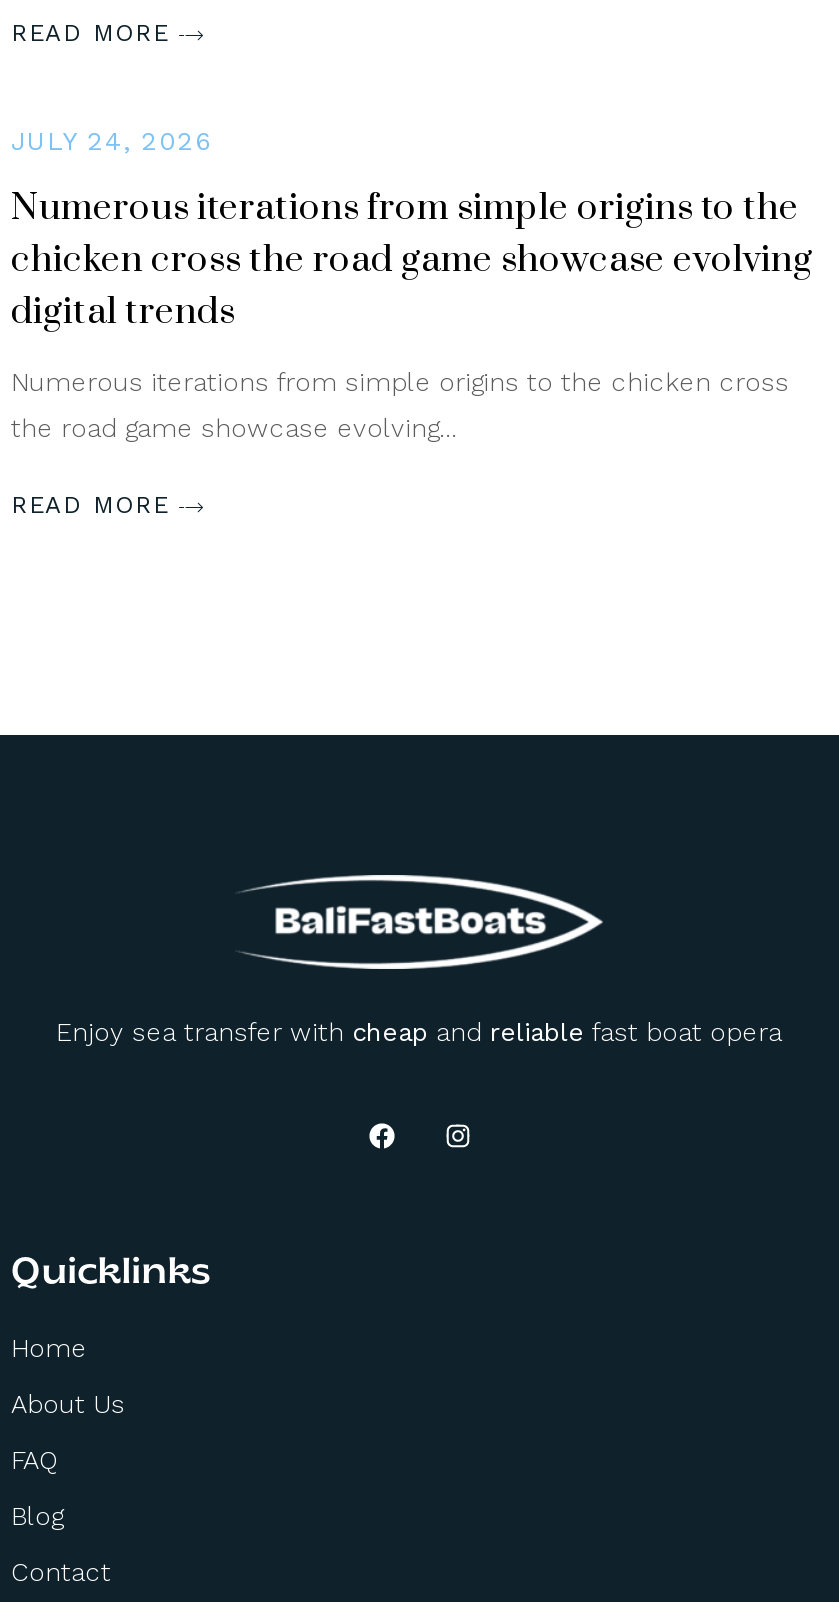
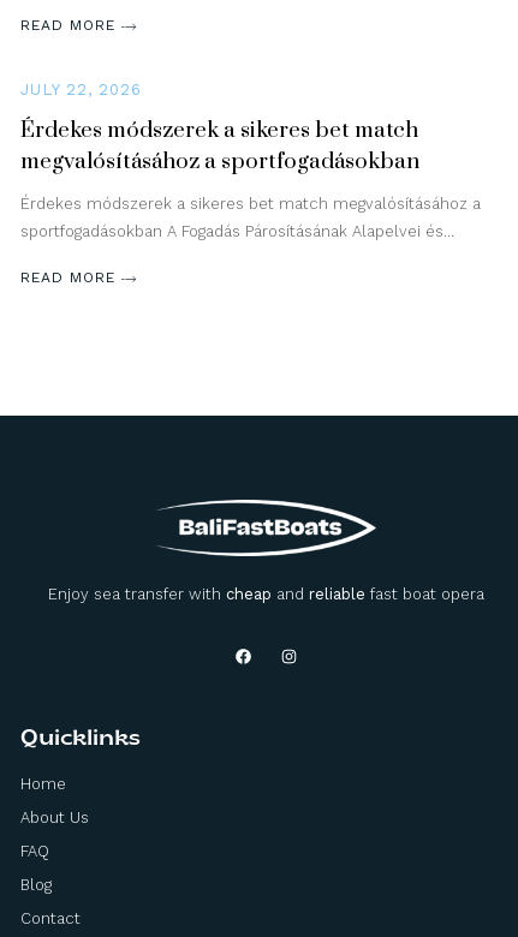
- JULY 24, 2026
+ JULY 22, 2026

- Numerous iterations from simple origins to the
- chicken cross the road game showcase evolving
- digital trends
+ Érdekes módszerek a sikeres bet match
+ megvalósításához a sportfogadásokban

- Numerous iterations from simple origins to the chicken cross
+ Érdekes módszerek a sikeres bet match megvalósításához a

- the road game showcase evolving…
+ sportfogadásokban A Fogadás Párosításának Alapelvei és…
